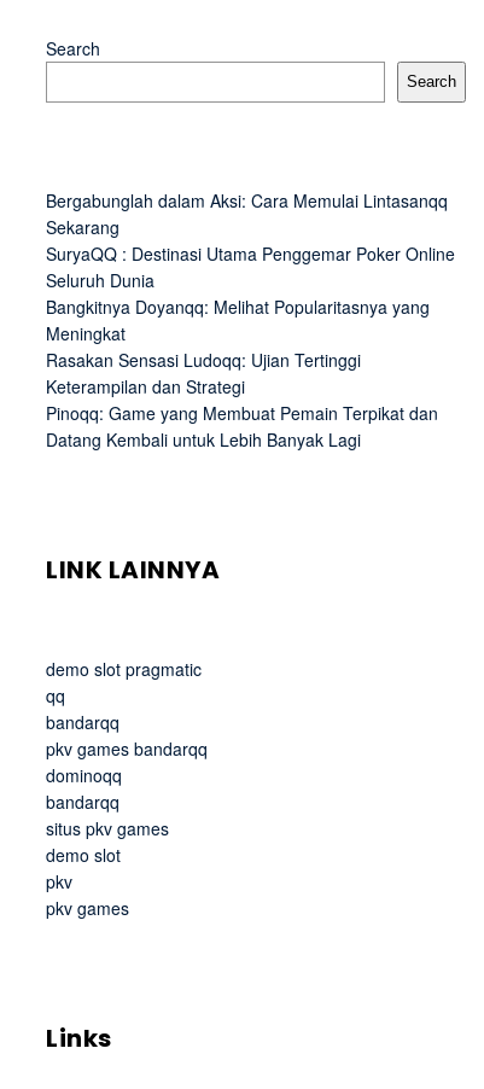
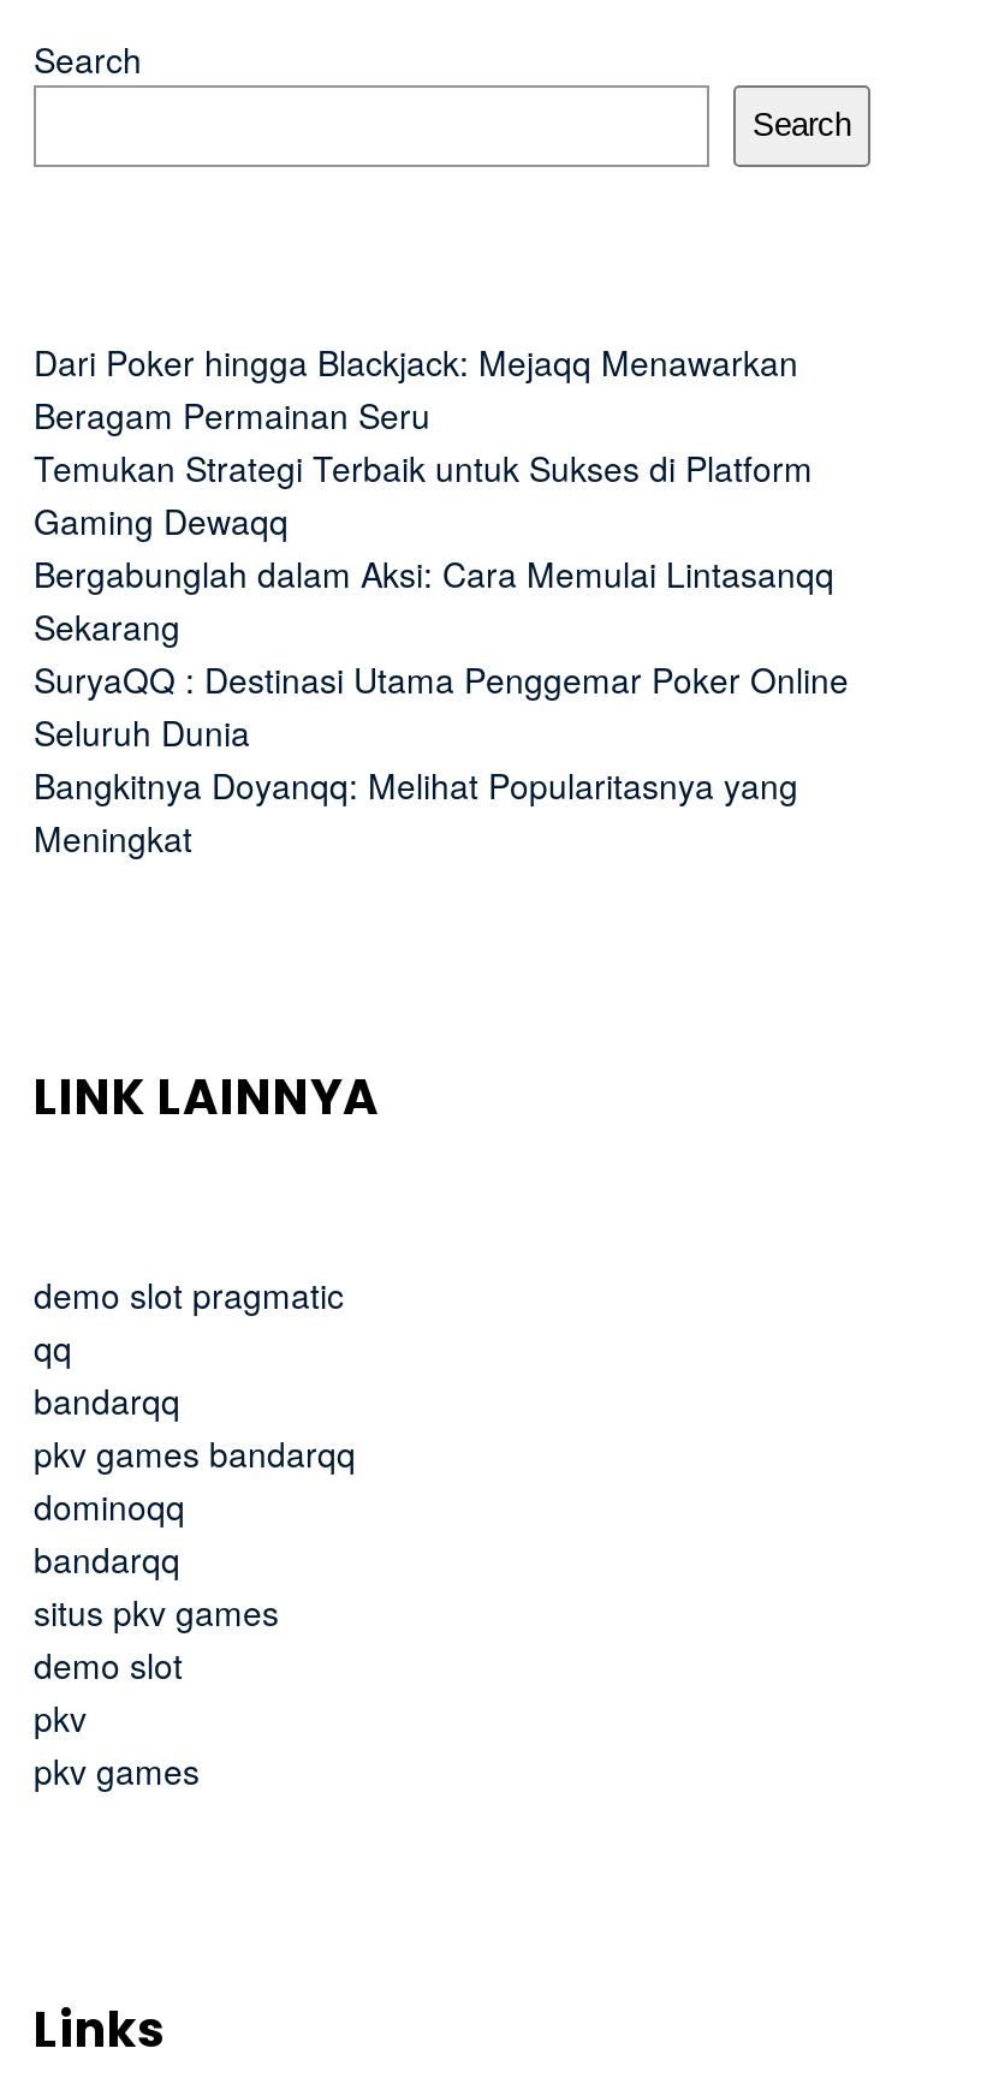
+ Dari Poker hingga Blackjack: Mejaqq Menawarkan
+ Beragam Permainan Seru
+ Temukan Strategi Terbaik untuk Sukses di Platform
+ Gaming Dewaqq

moved down: Bergabunglah dalam Aksi: Cara Memulai Lintasanqq | Sekarang | SuryaQQ : Destinasi Utama Penggemar Poker Online | Seluruh Dunia | Bangkitnya Doyanqq: Melihat Popularitasnya yang | Meningkat

- Rasakan Sensasi Ludoqq: Ujian Tertinggi
- Keterampilan dan Strategi
- Pinoqq: Game yang Membuat Pemain Terpikat dan
- Datang Kembali untuk Lebih Banyak Lagi
